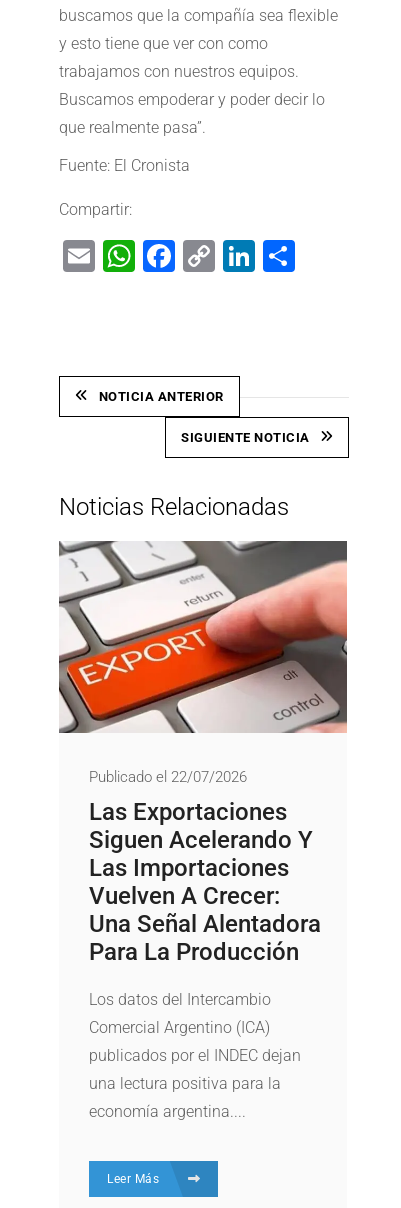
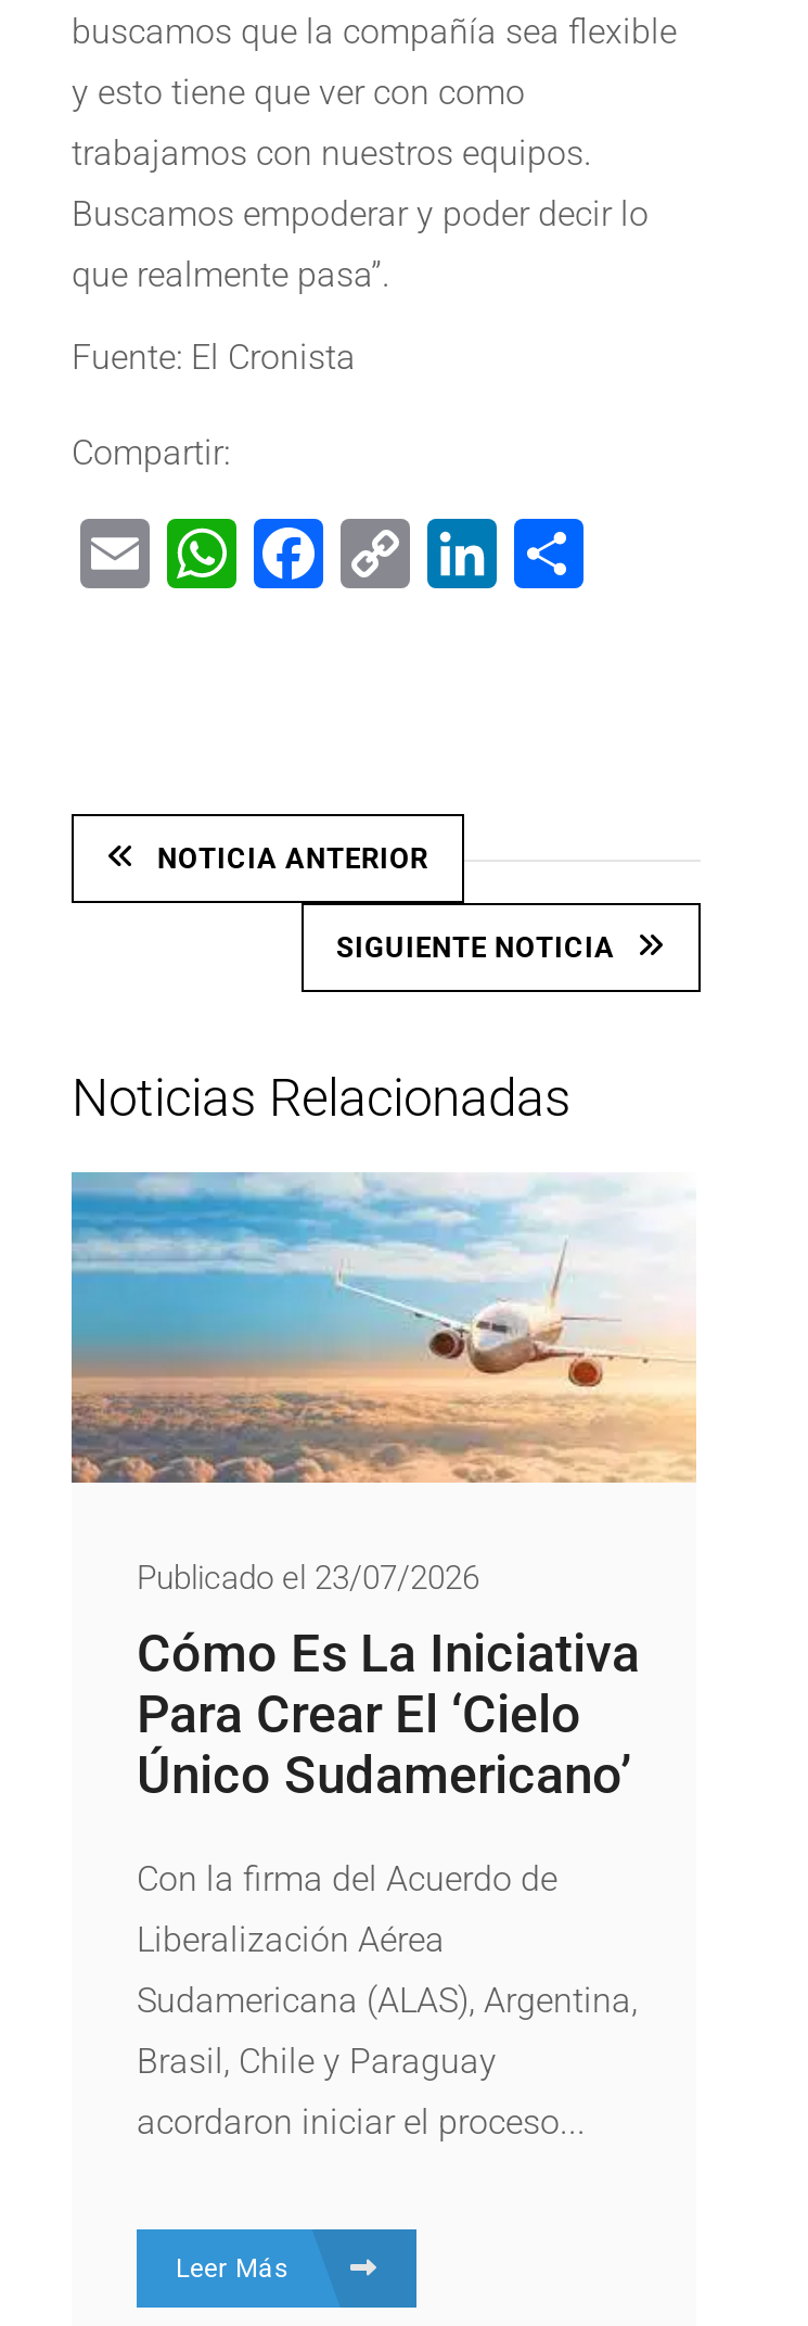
- [image]
- Publicado el 22/07/2026
- Las Exportaciones
- Siguen Acelerando Y
- Las Importaciones
- Vuelven A Crecer:
- Una Señal Alentadora
- Para La Producción
+ [image]
+ Publicado el 23/07/2026
+ Cómo Es La Iniciativa
+ Para Crear El ‘cielo
+ Único Sudamericano’

- Los datos del Intercambio
+ Con la firma del Acuerdo de

- Comercial Argentino (ICA)
+ Liberalización Aérea

- publicados por el INDEC dejan
+ Sudamericana (ALAS), Argentina,

- una lectura positiva para la
+ Brasil, Chile y Paraguay

- economía argentina....
+ acordaron iniciar el proceso...
